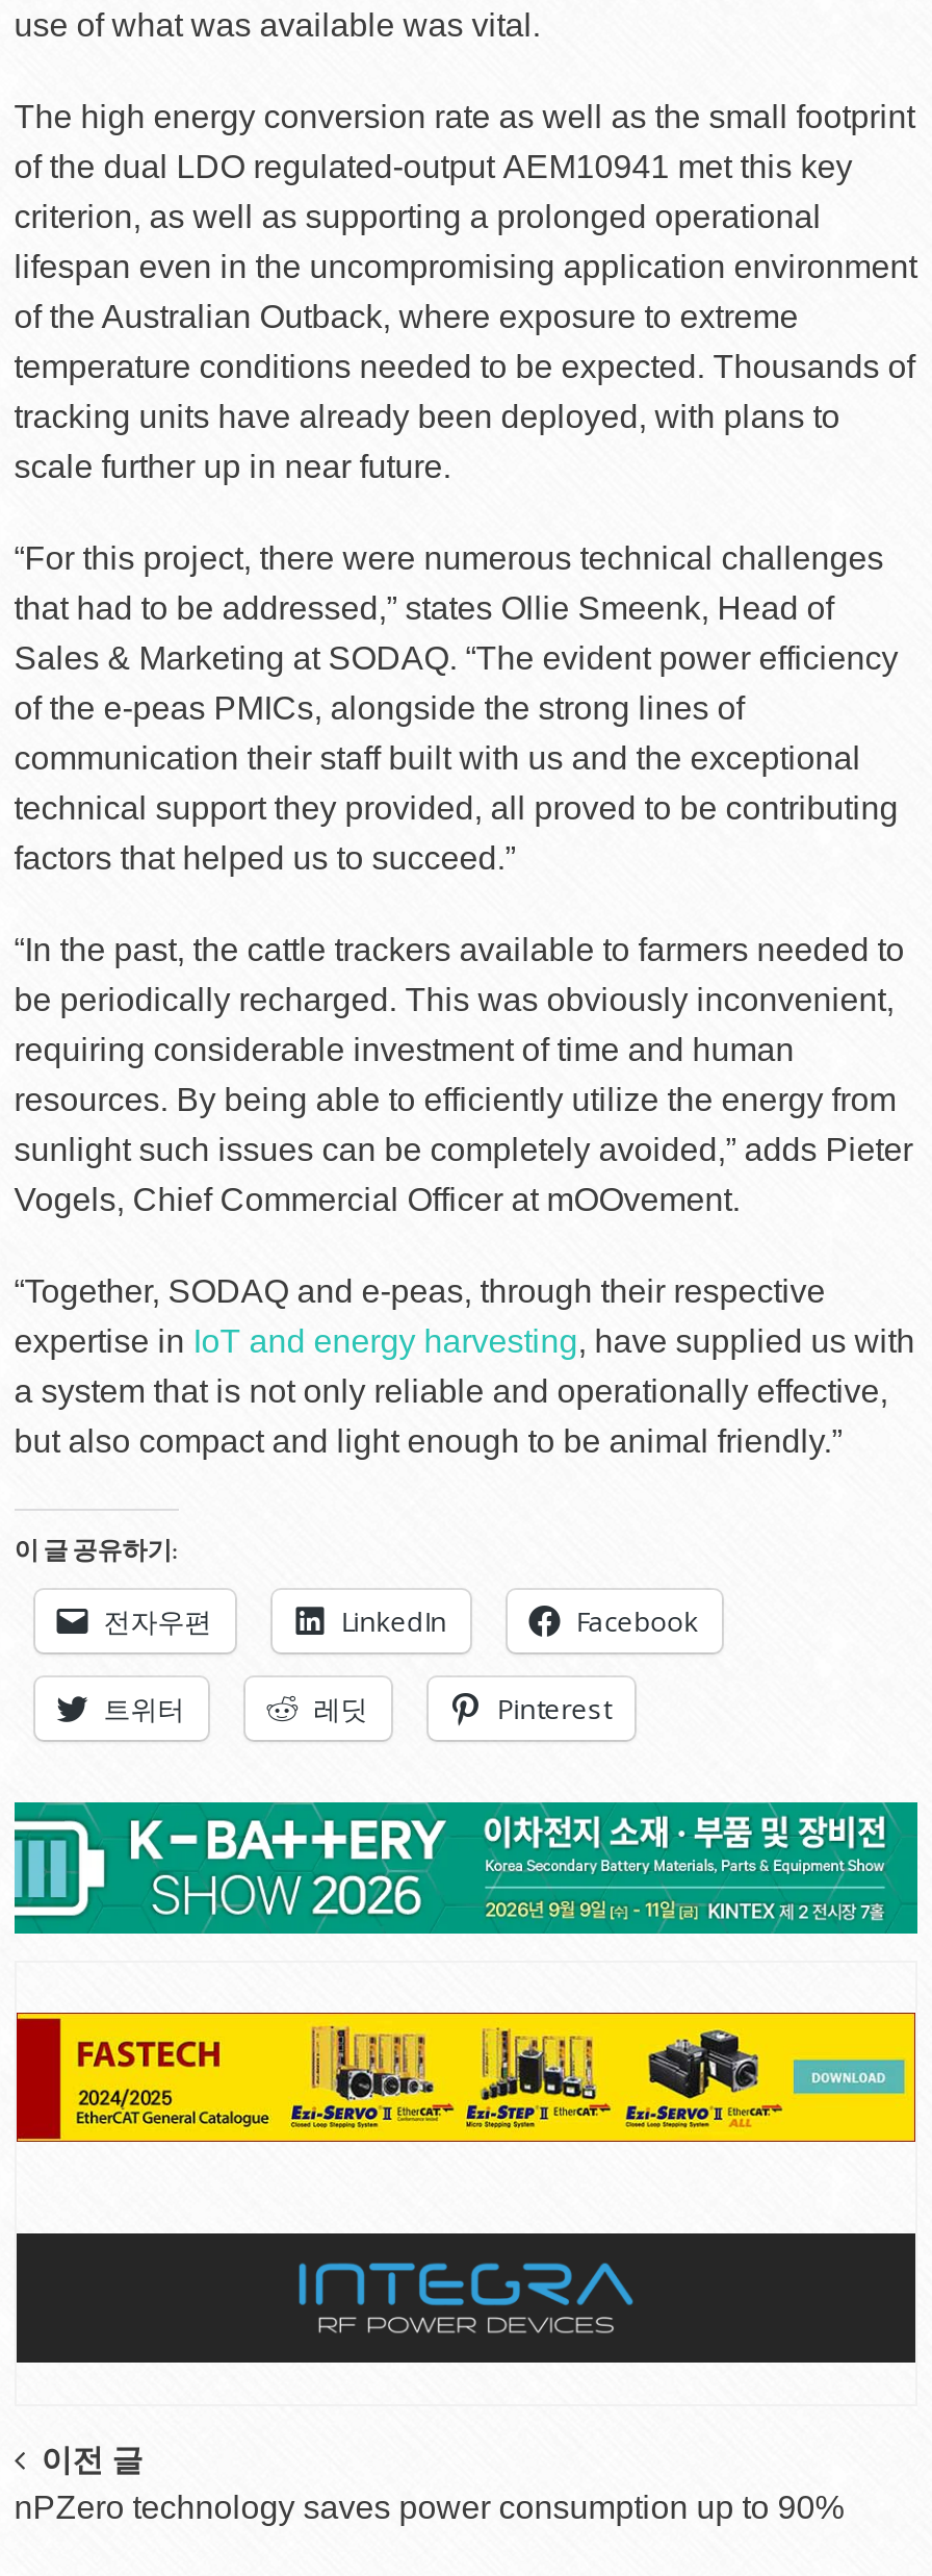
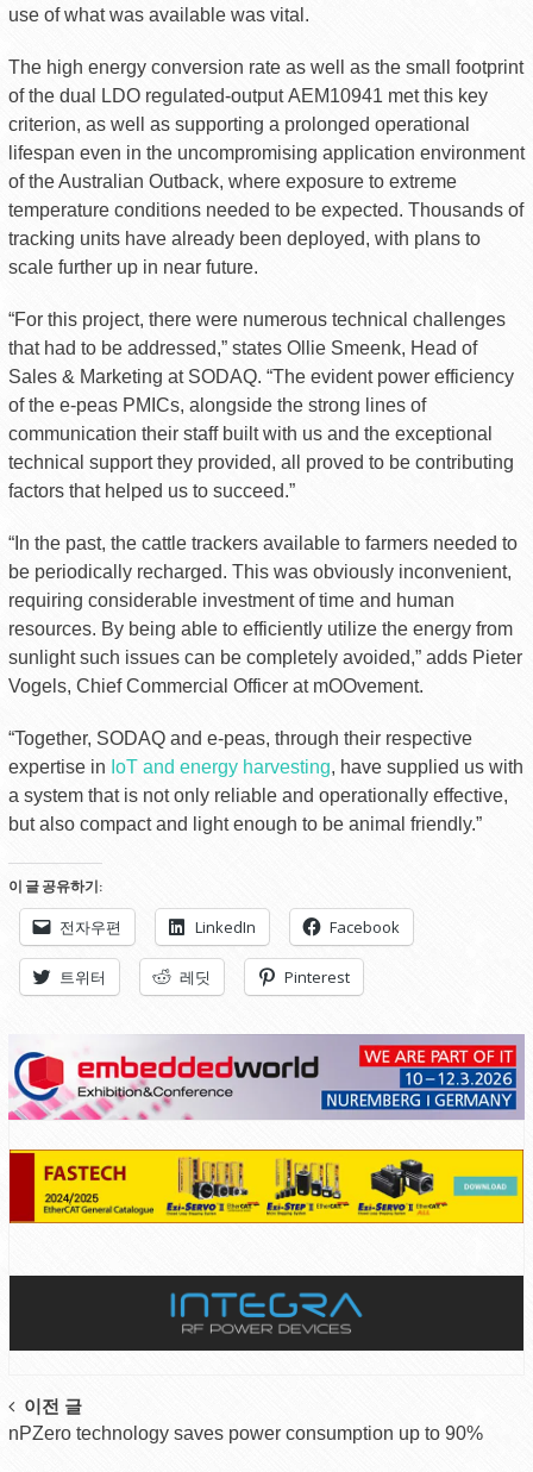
- [image]
+ [image]
